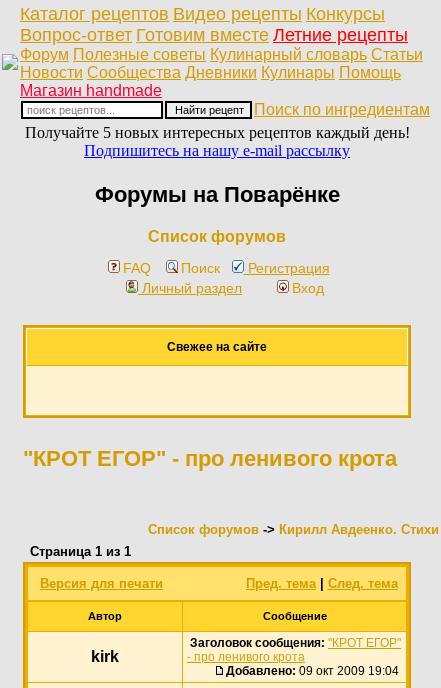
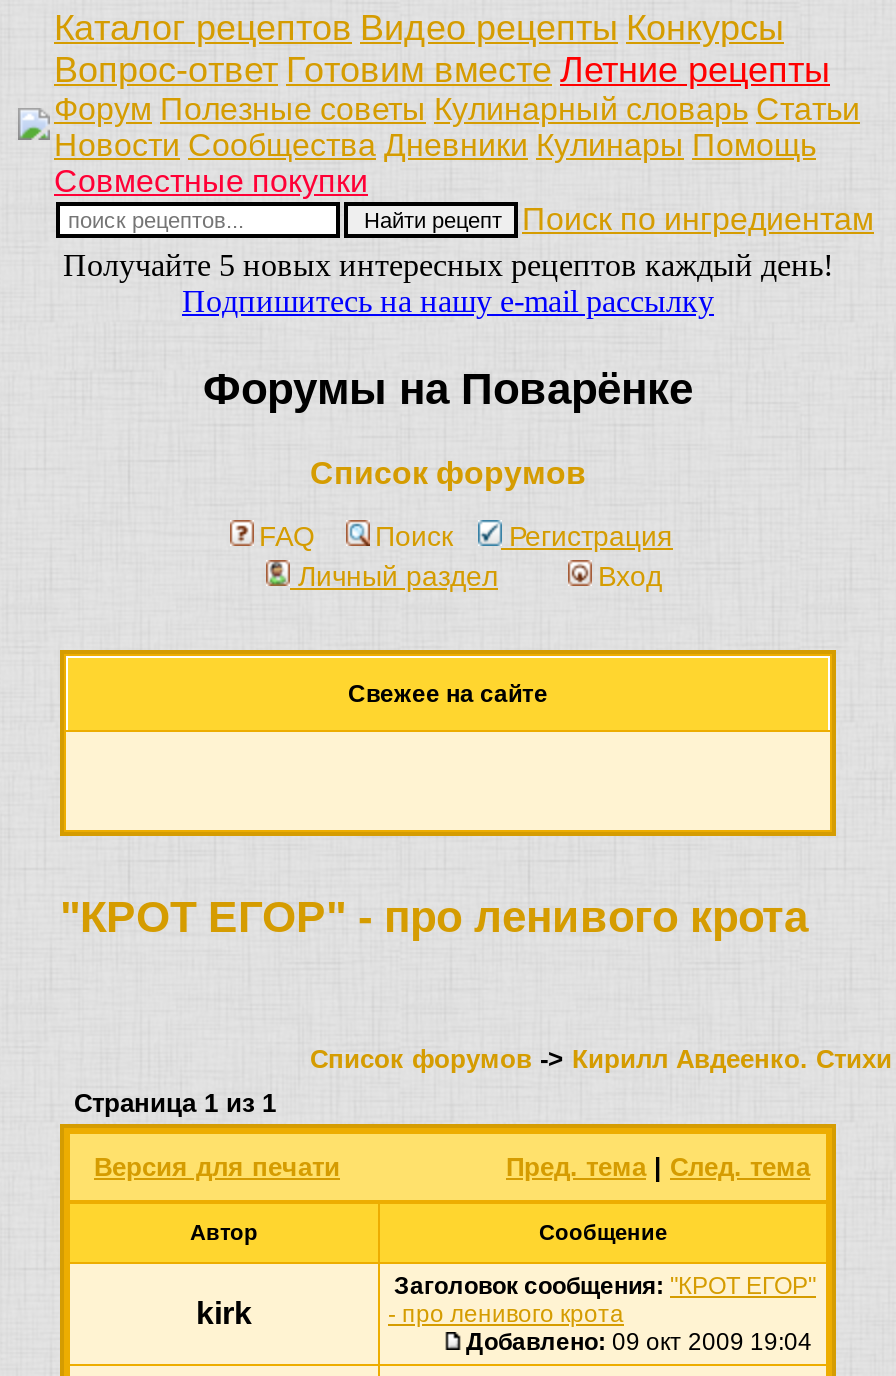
- Магазин handmade
+ Совместные покупки
